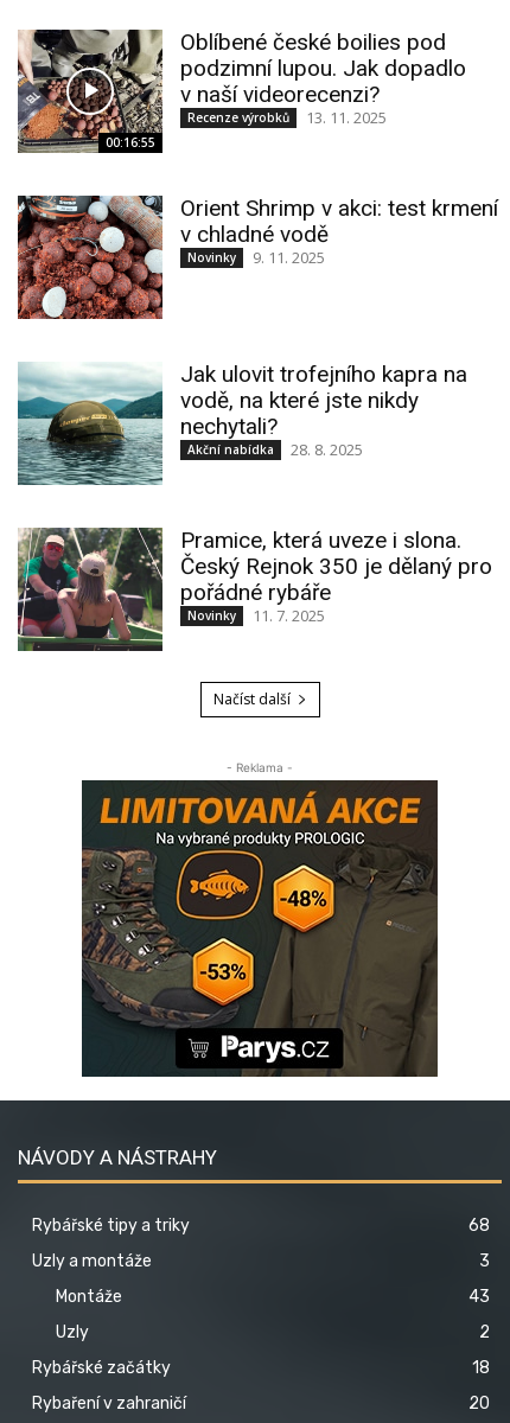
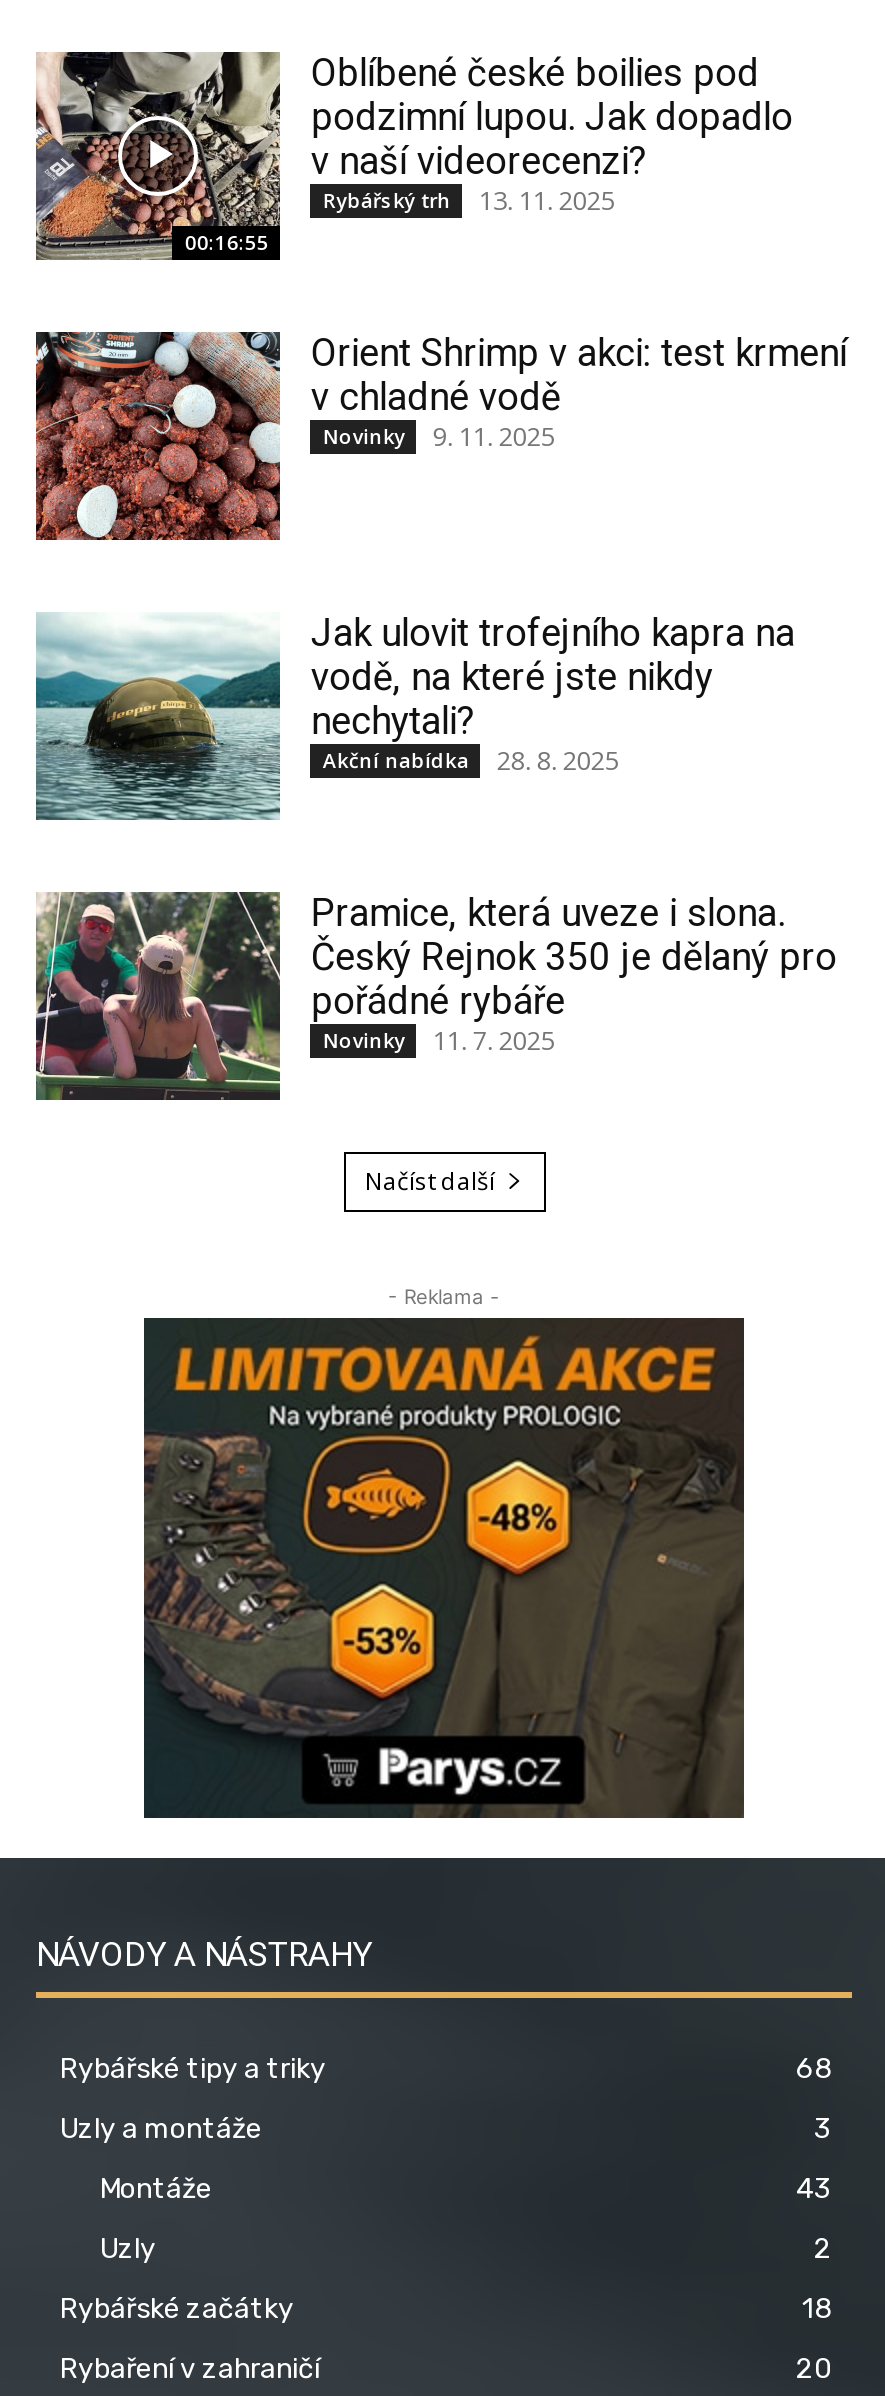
- Recenze výrobků
+ Rybářský trh
